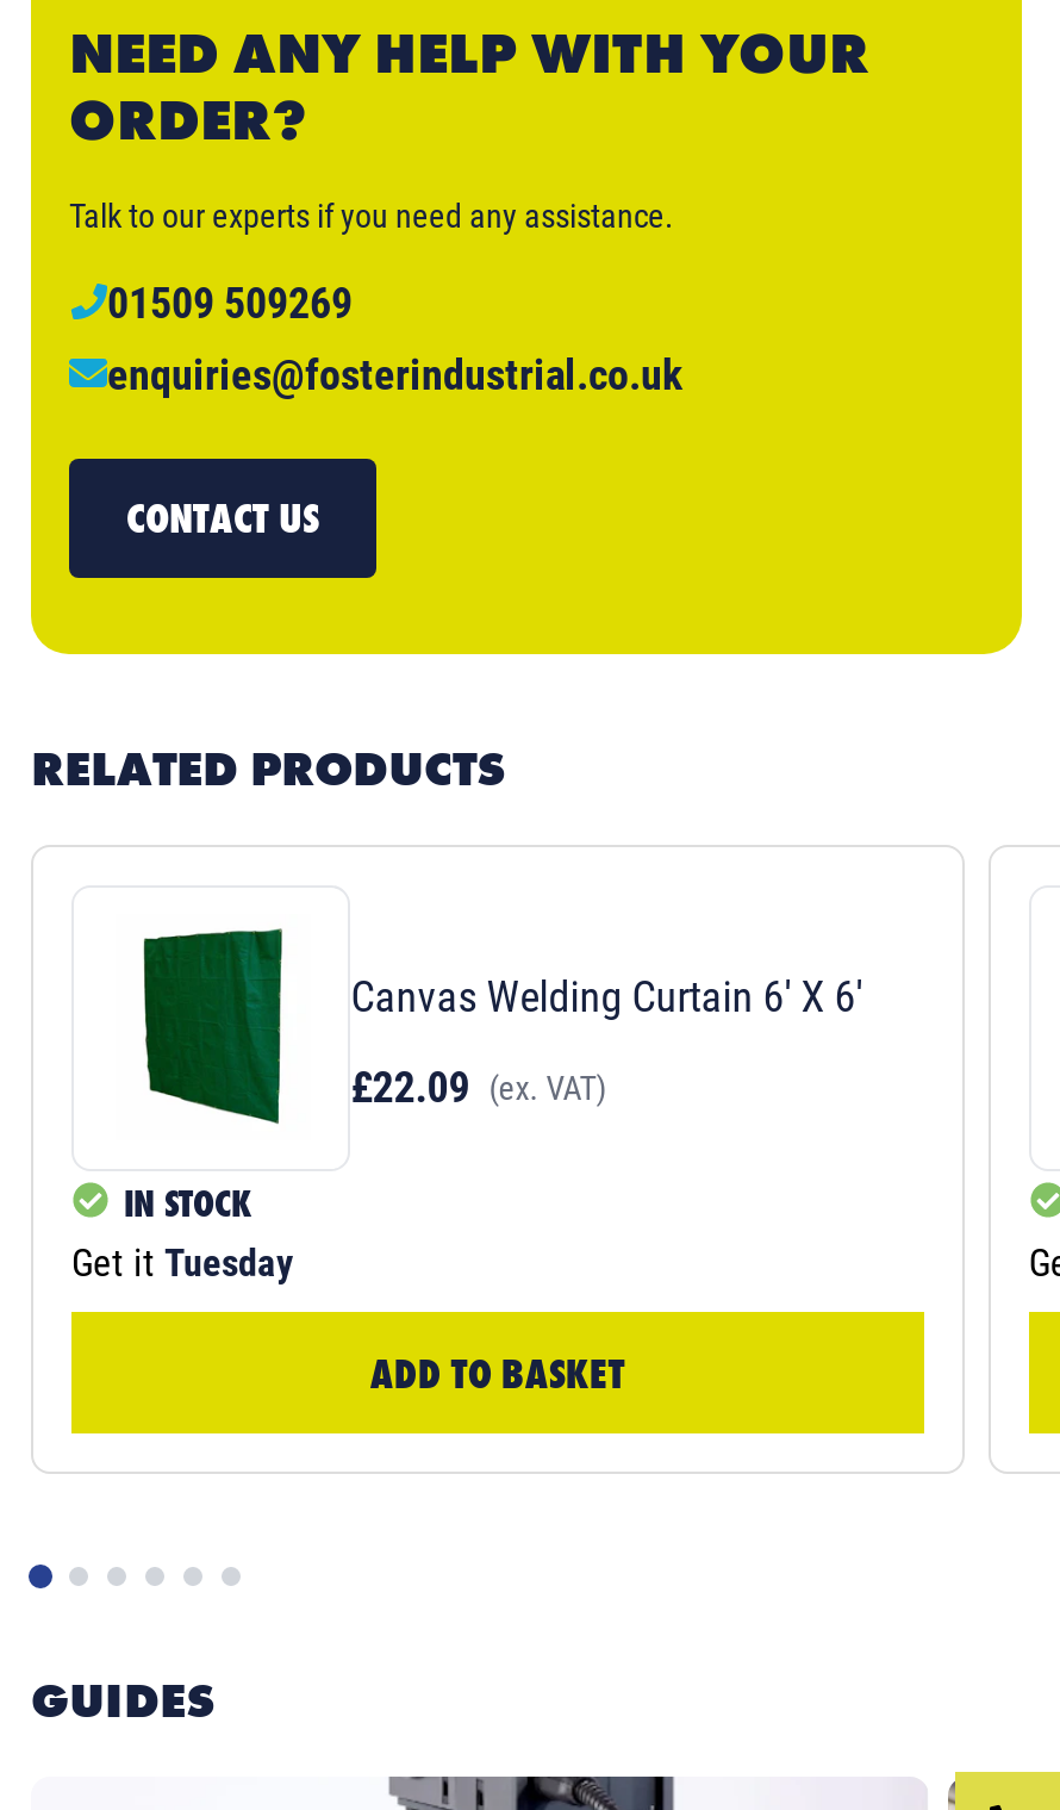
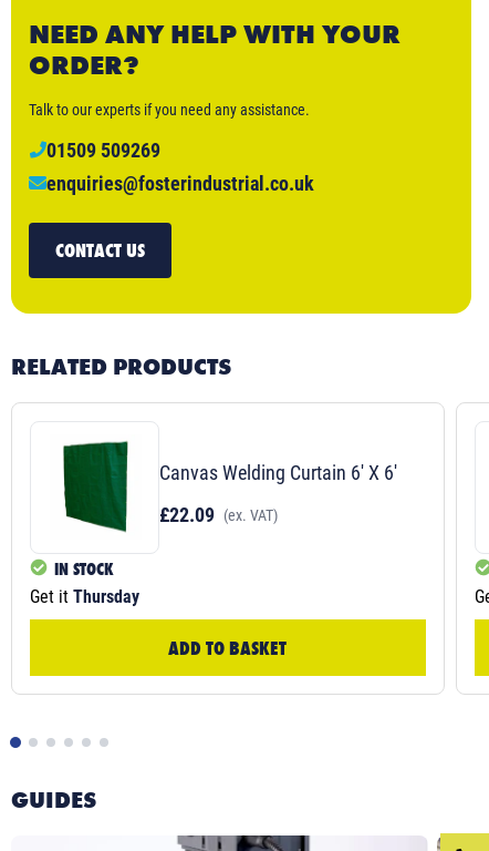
- Get it Tuesday
+ Get it Thursday
